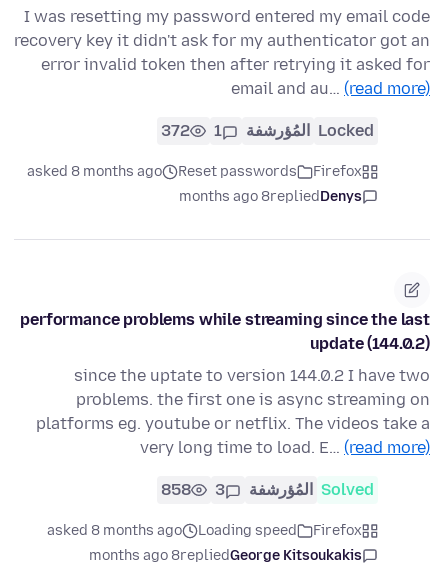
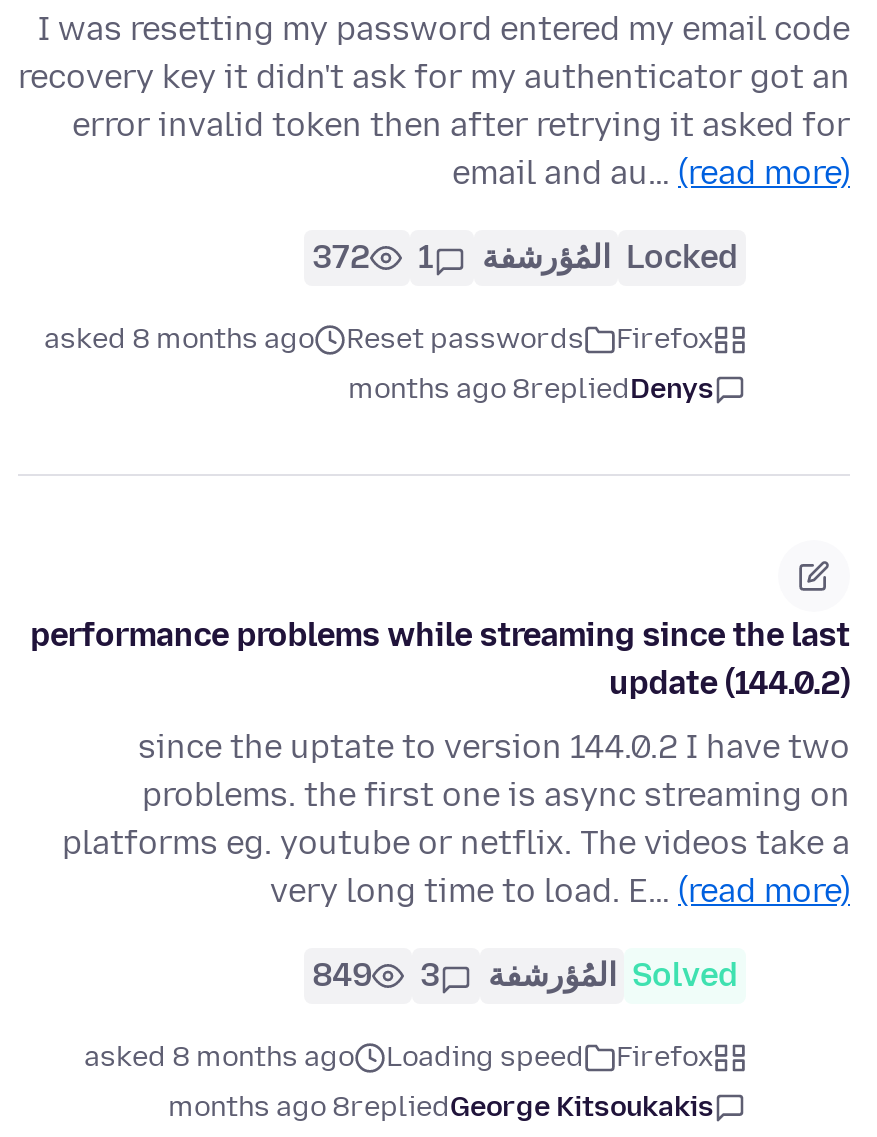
- Solved المُؤرشفة 3 858
+ Solved المُؤرشفة 3 849
